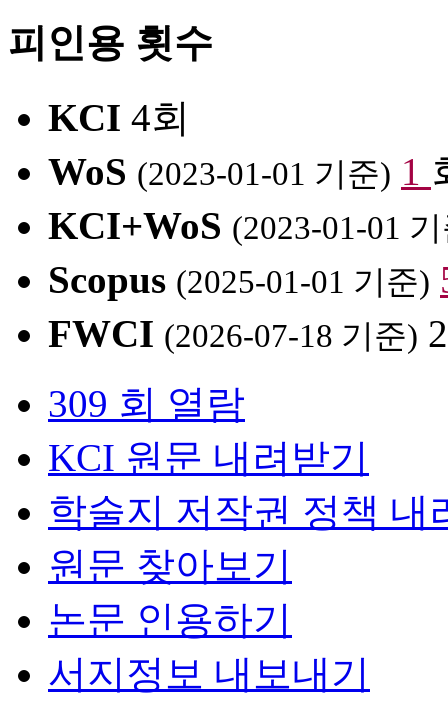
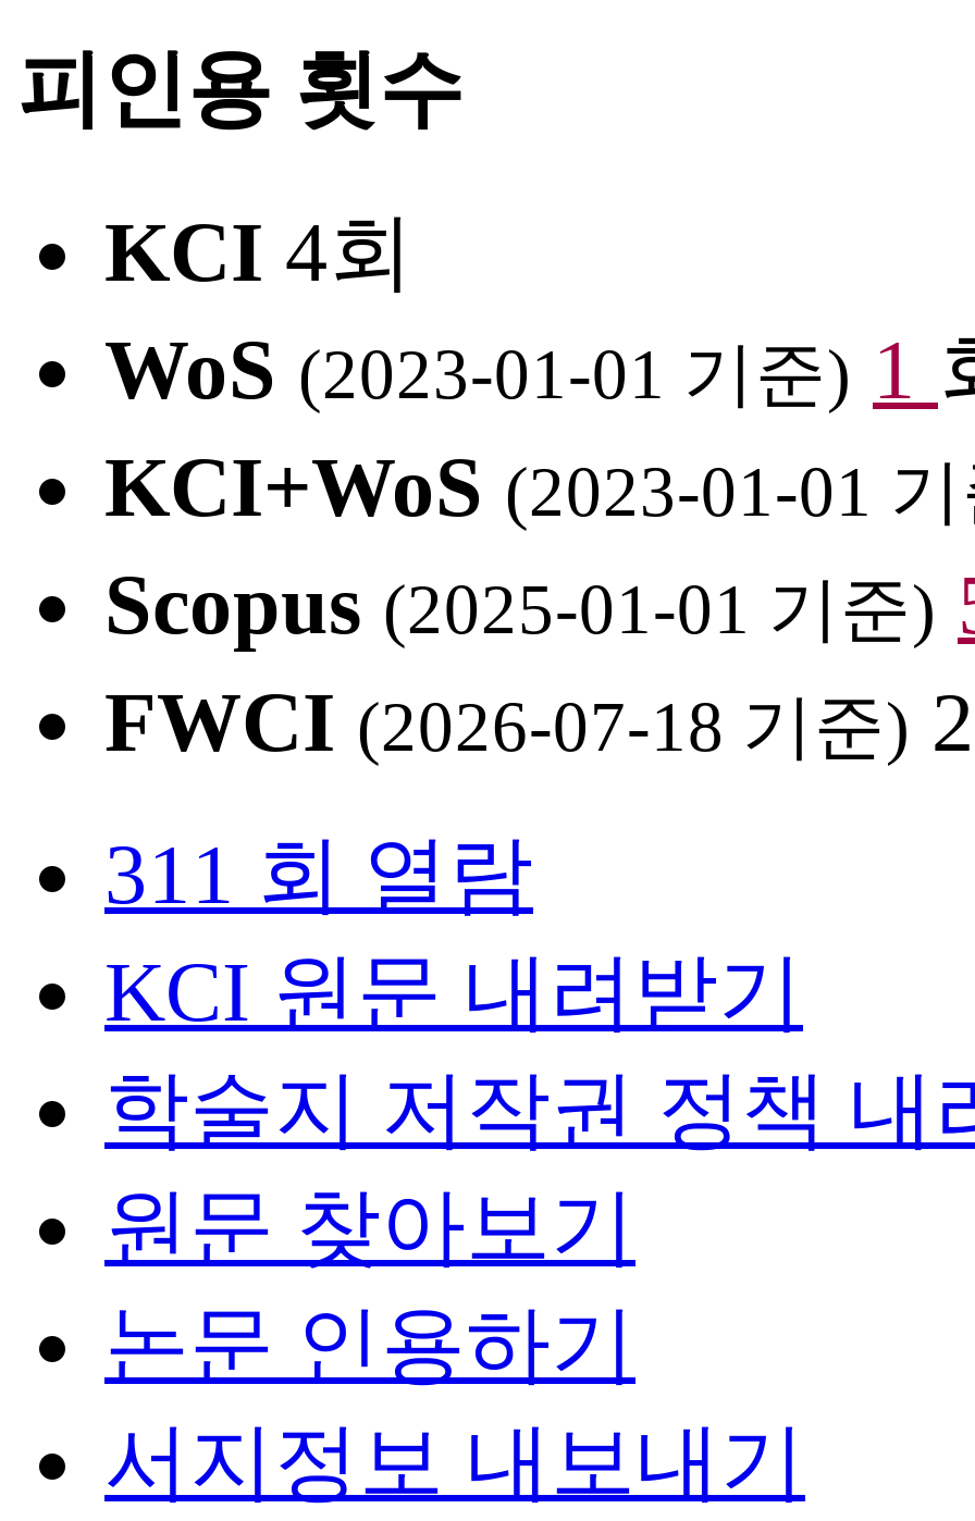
- 309 회 열람
+ 311 회 열람
